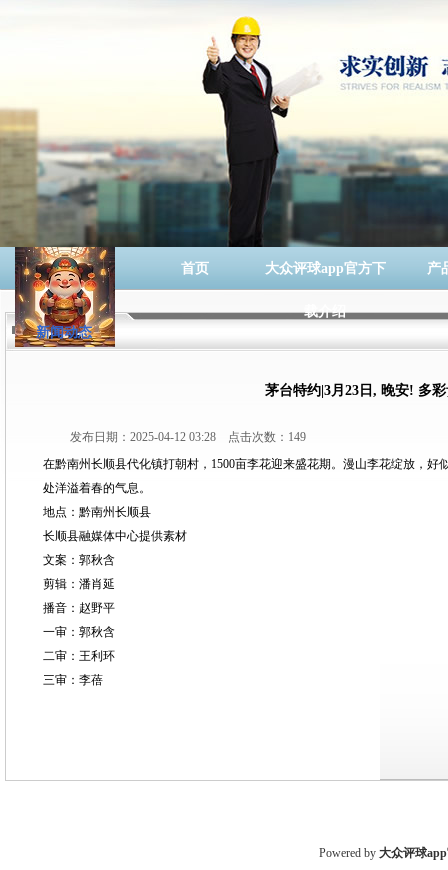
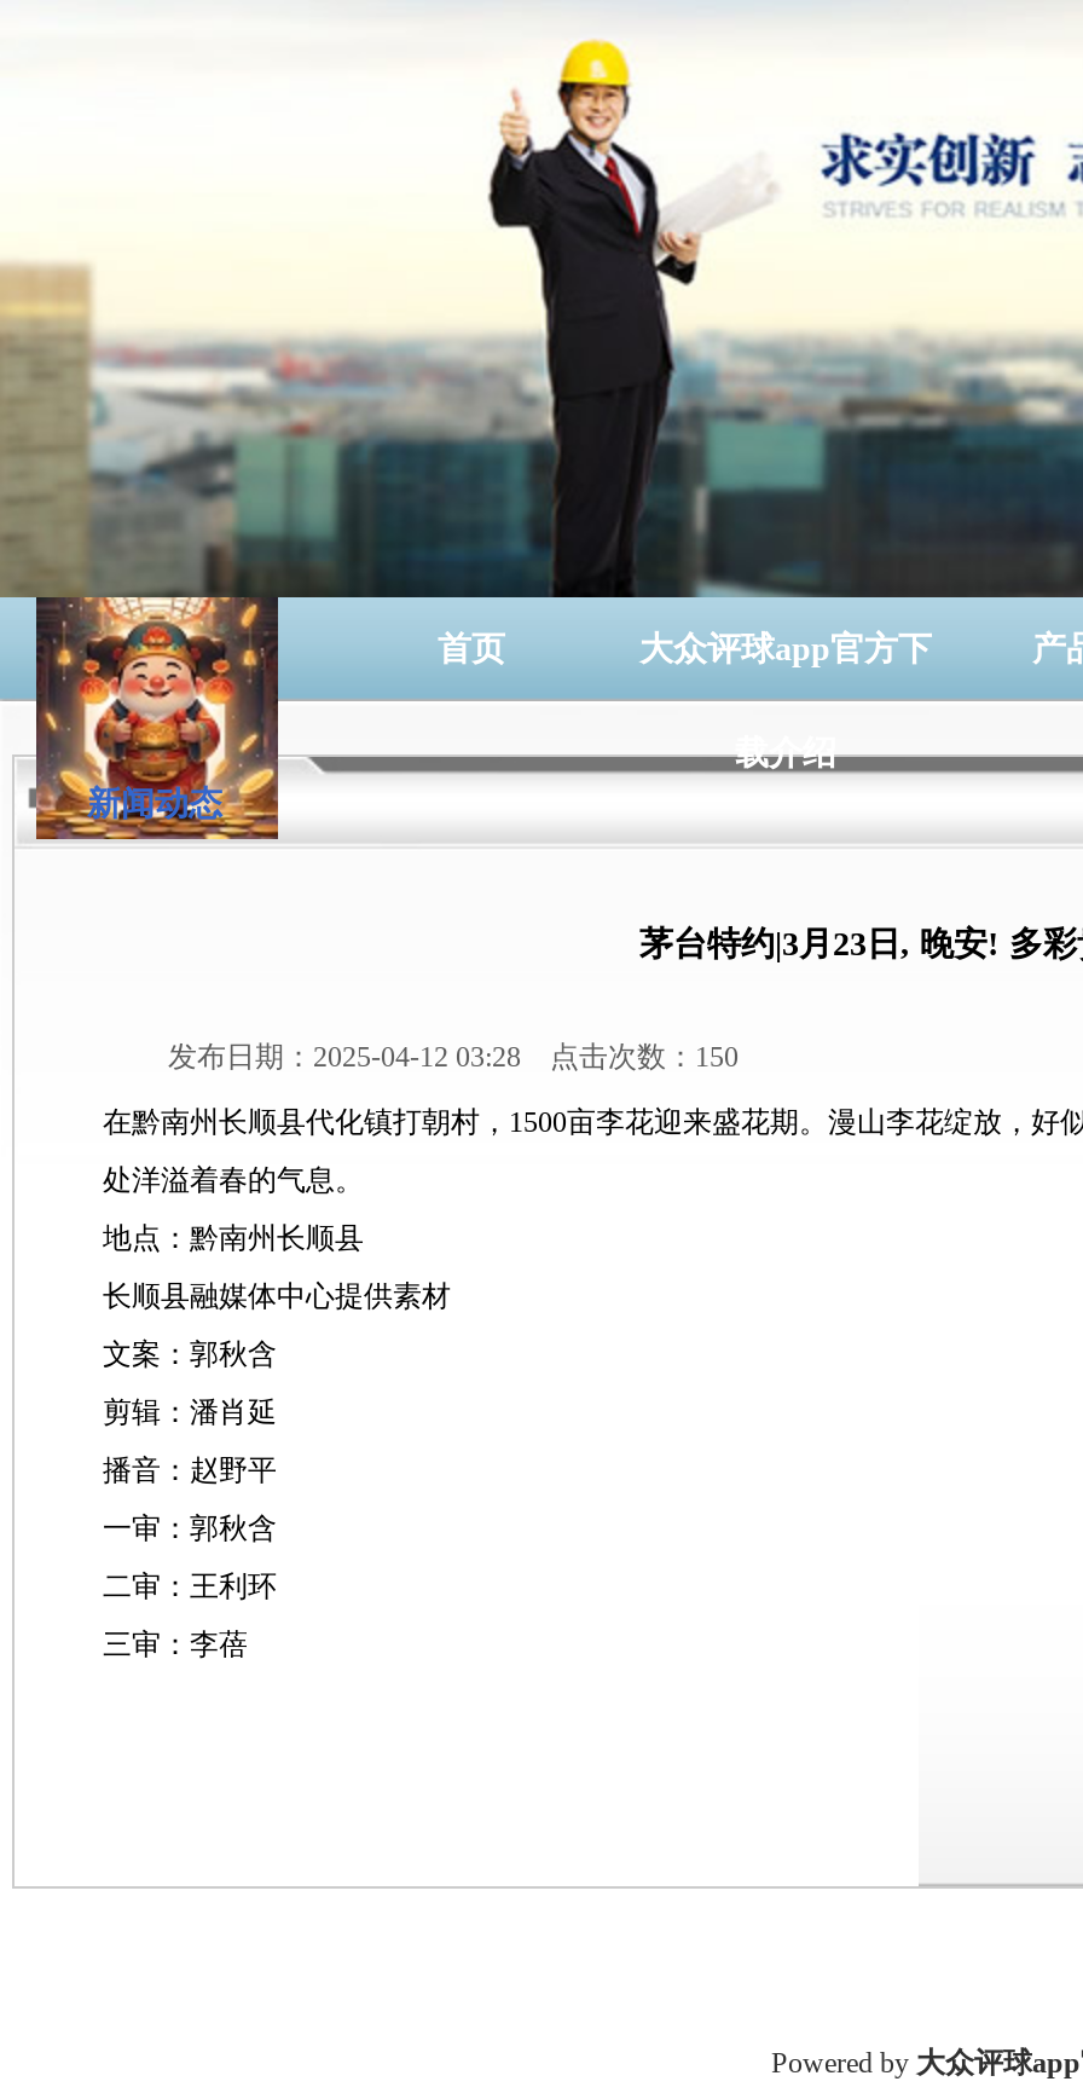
- 发布日期：2025-04-12 03:28 点击次数：149
+ 发布日期：2025-04-12 03:28 点击次数：150
